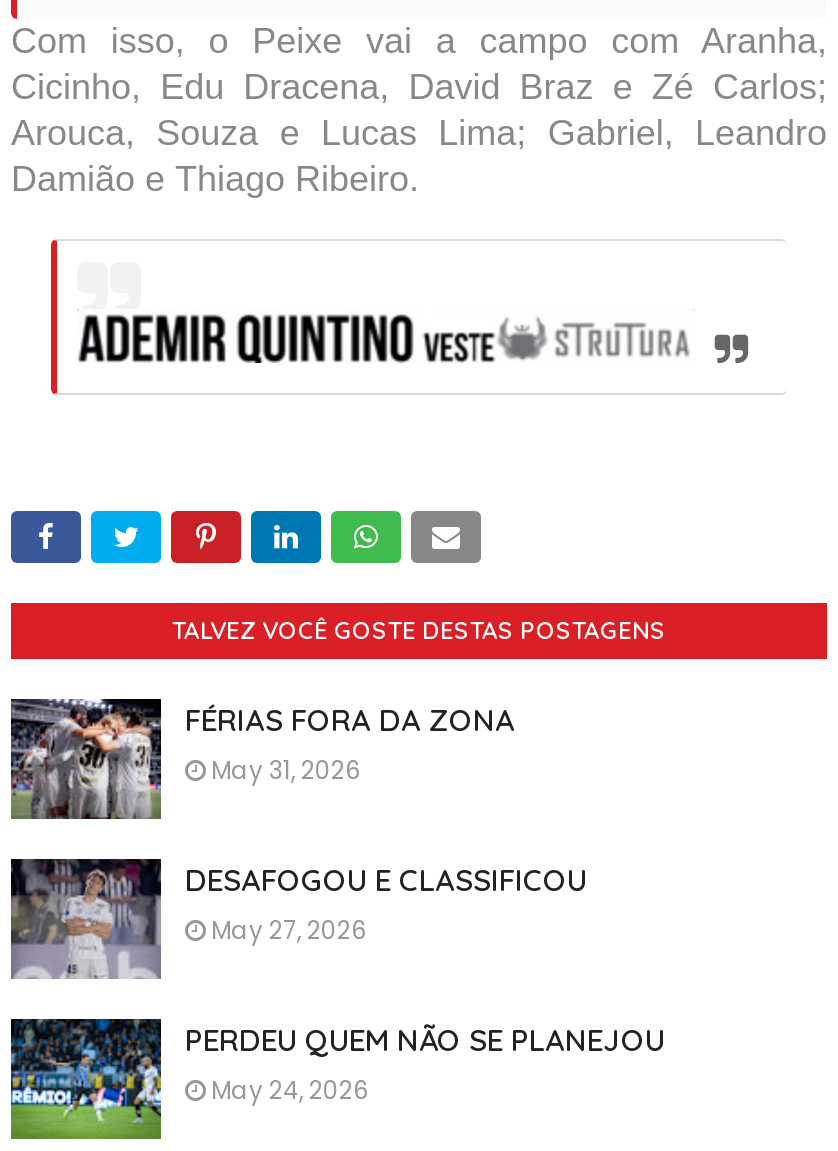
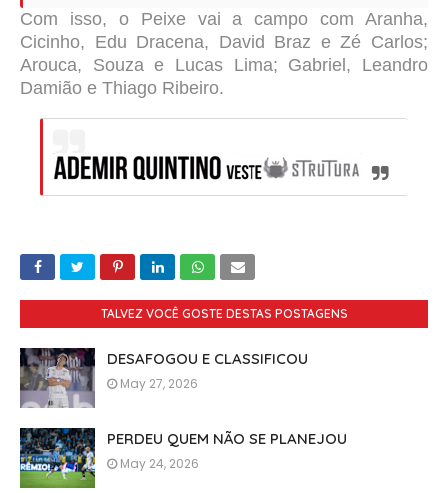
- [image]
- FÉRIAS FORA DA ZONA
- May 31, 2026
